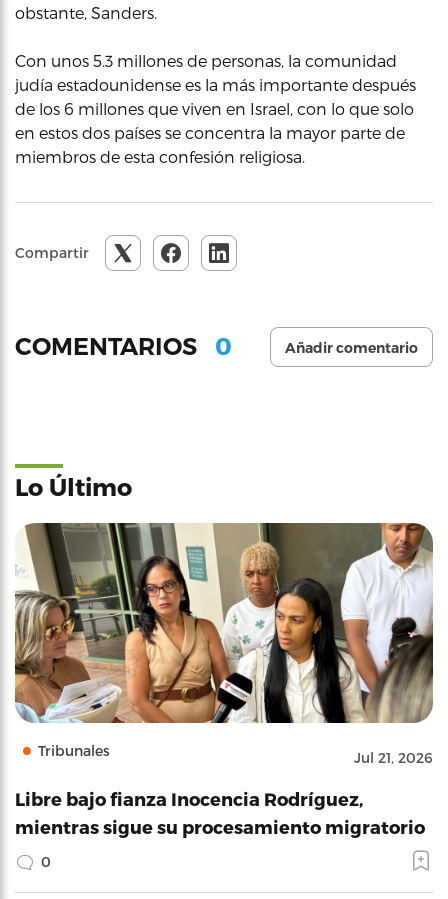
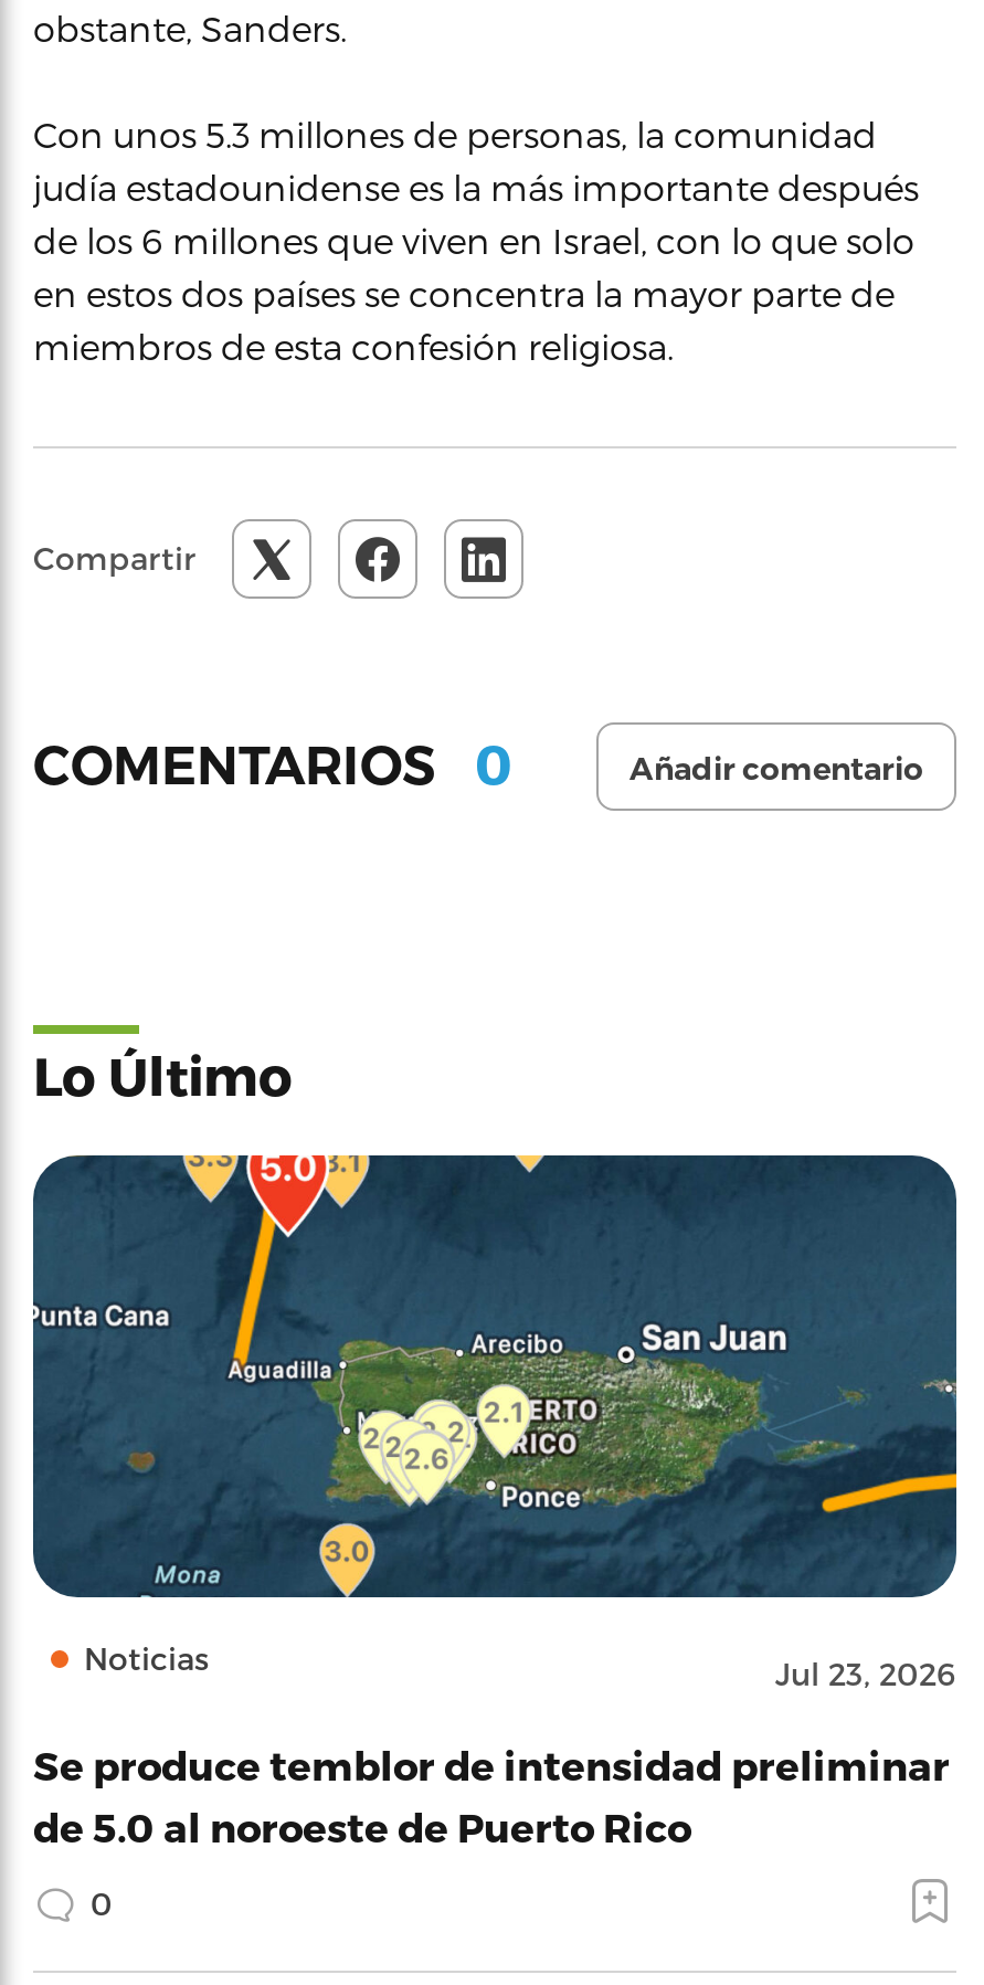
- [image]
- Tribunales
- Jul 21, 2026
+ [image]
+ Noticias
+ Jul 23, 2026

- Libre bajo fianza Inocencia Rodríguez,
- mientras sigue su procesamiento migratorio
+ Se produce temblor de intensidad preliminar
+ de 5.0 al noroeste de Puerto Rico
